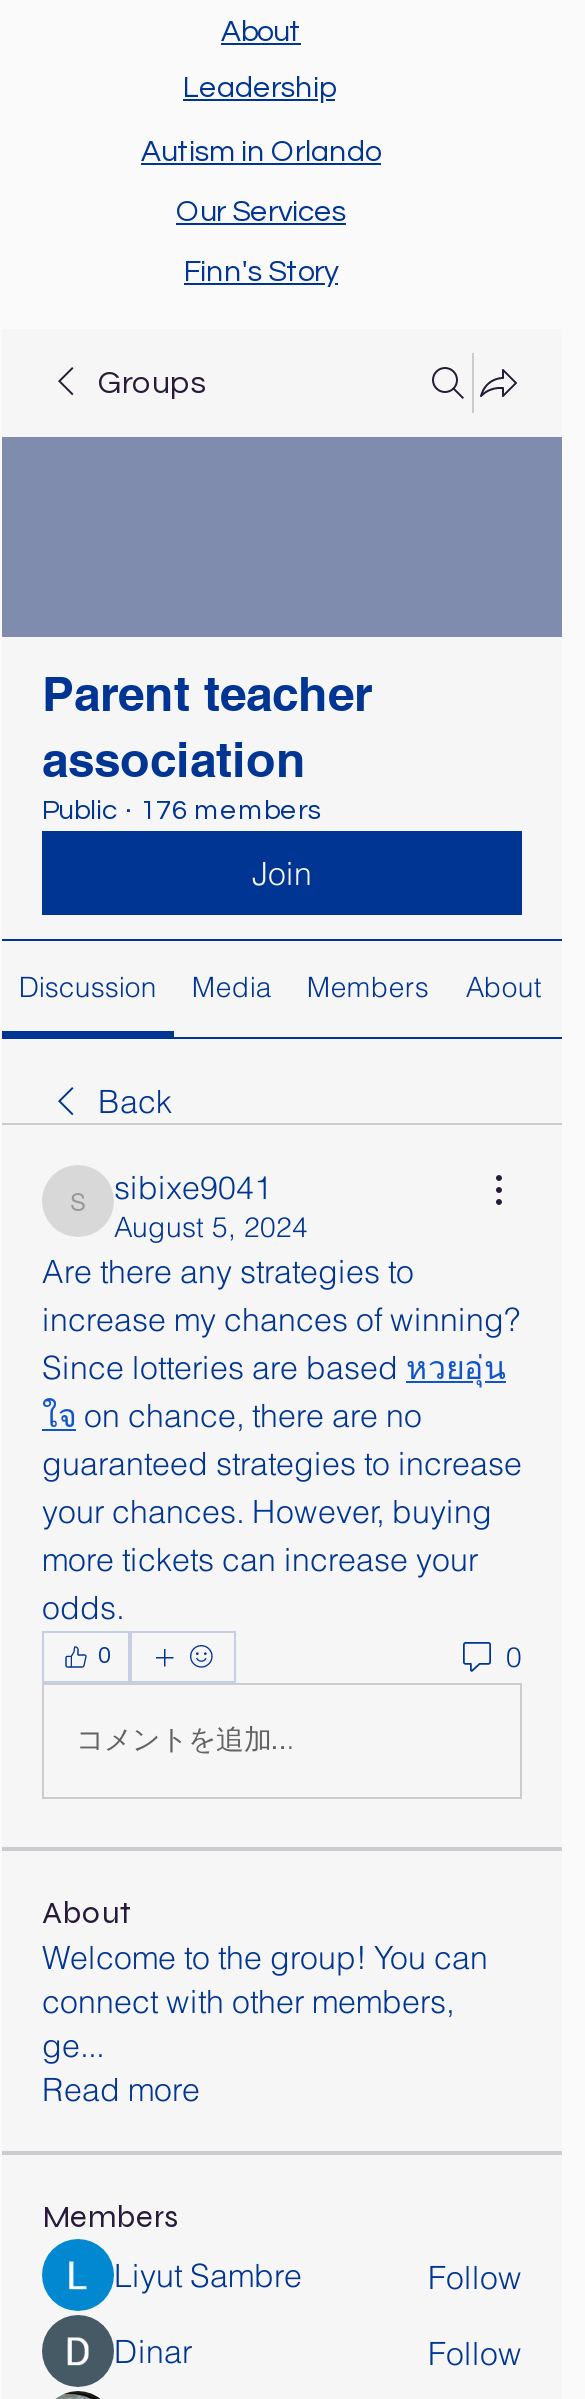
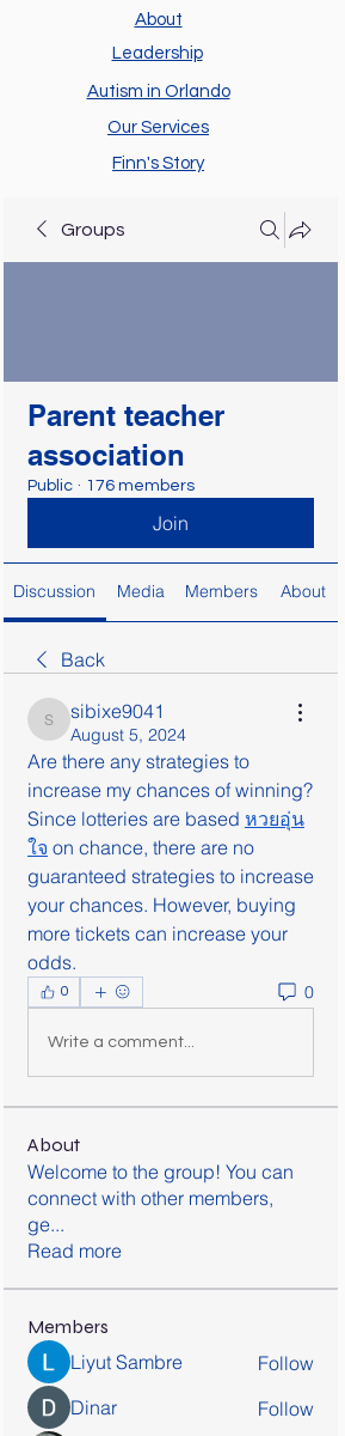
- コメントを追加…
+ Write a comment...
